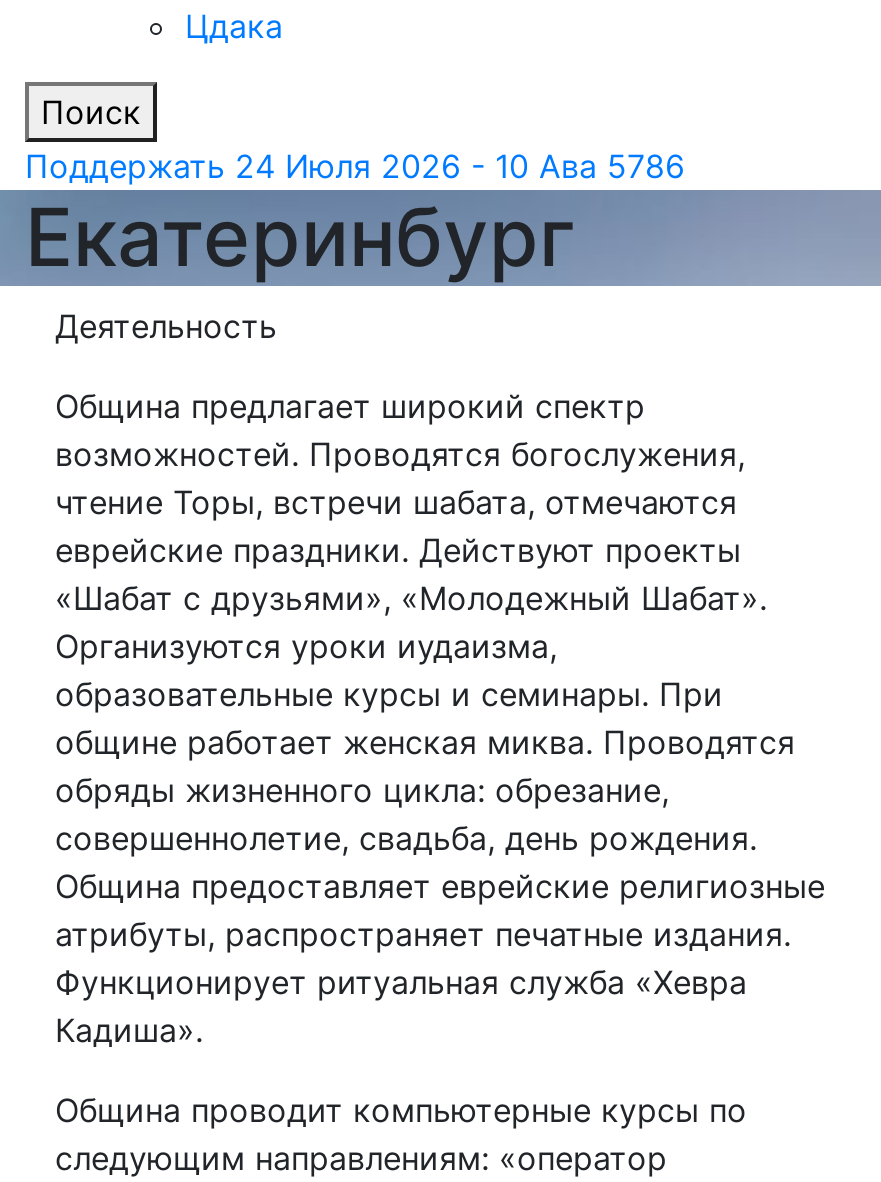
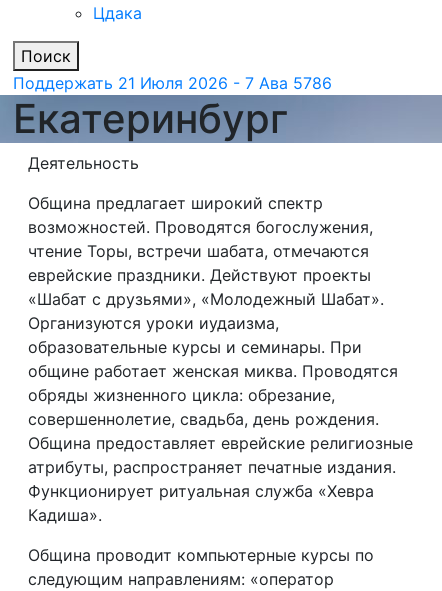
- Поддержать 24 Июля 2026 - 10 Ава 5786
+ Поддержать 21 Июля 2026 - 7 Ава 5786
